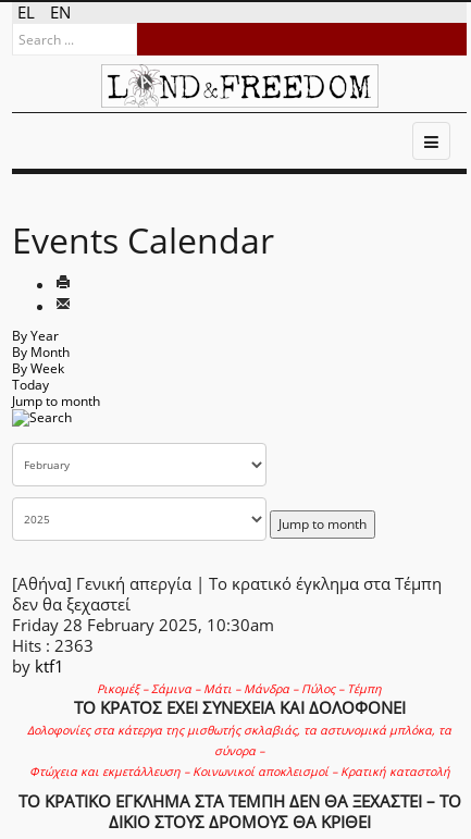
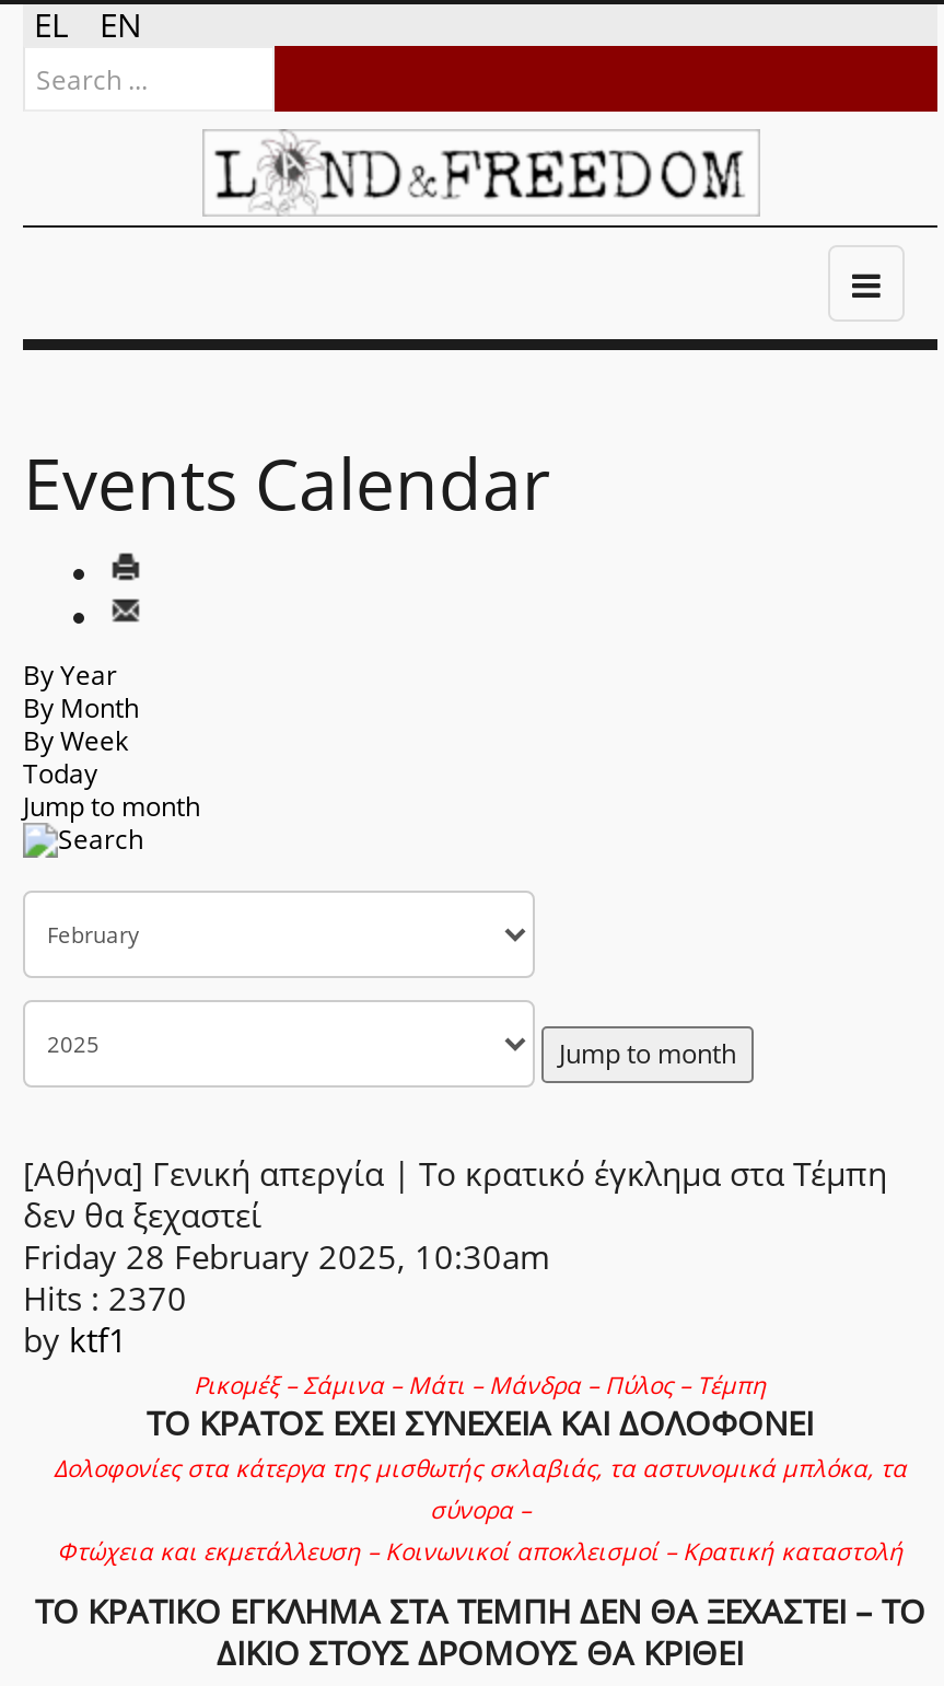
- Hits: 2363
+ Hits: 2370
